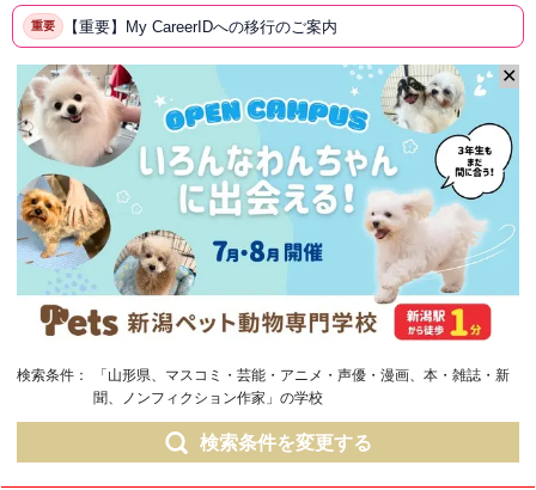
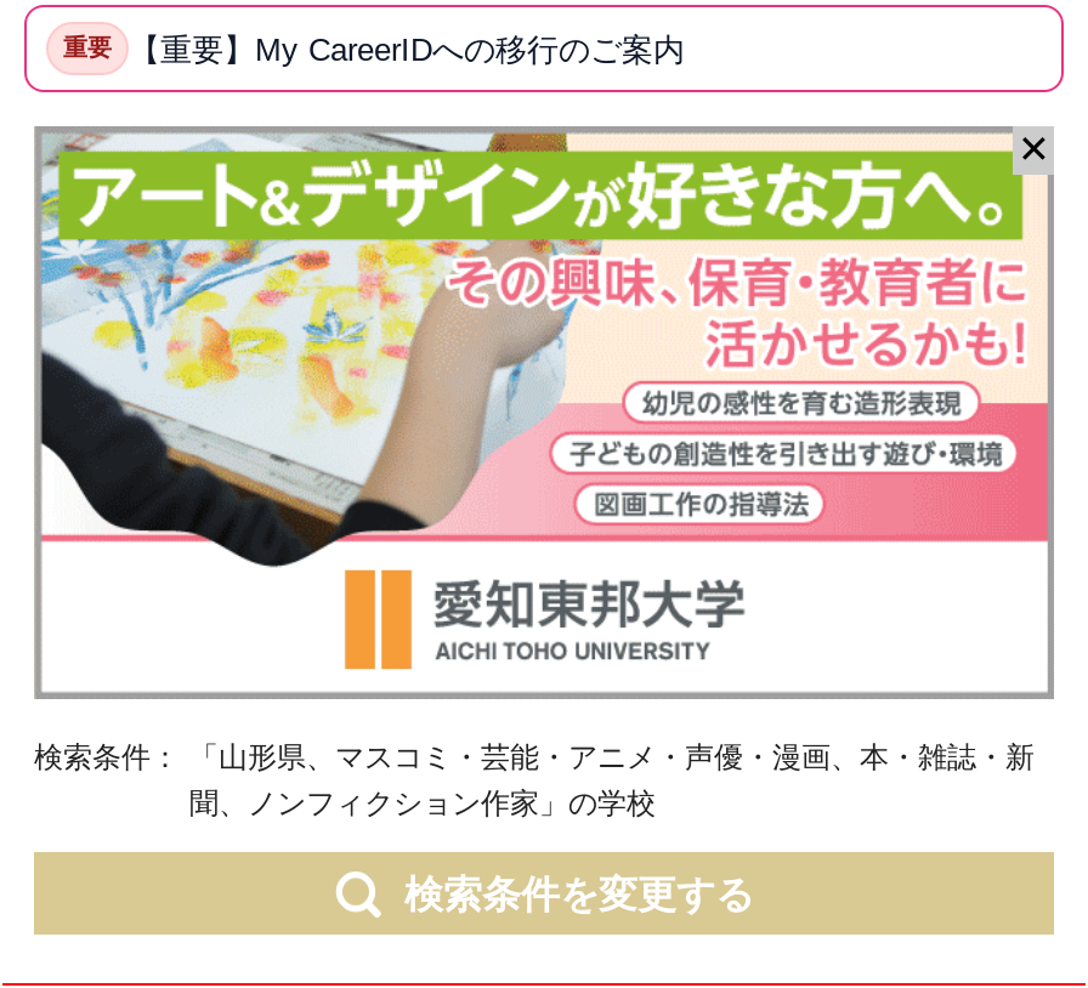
- [image]
+ [image]
